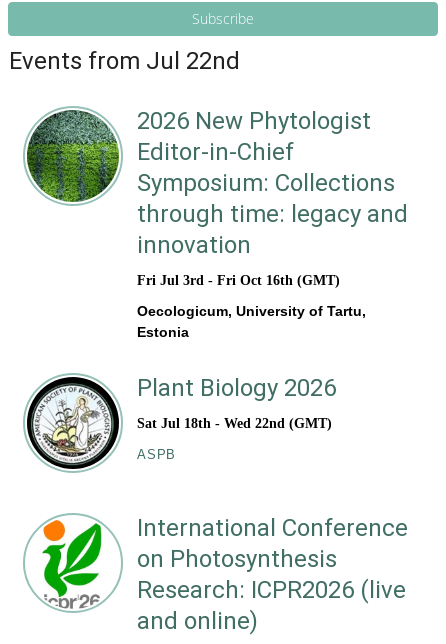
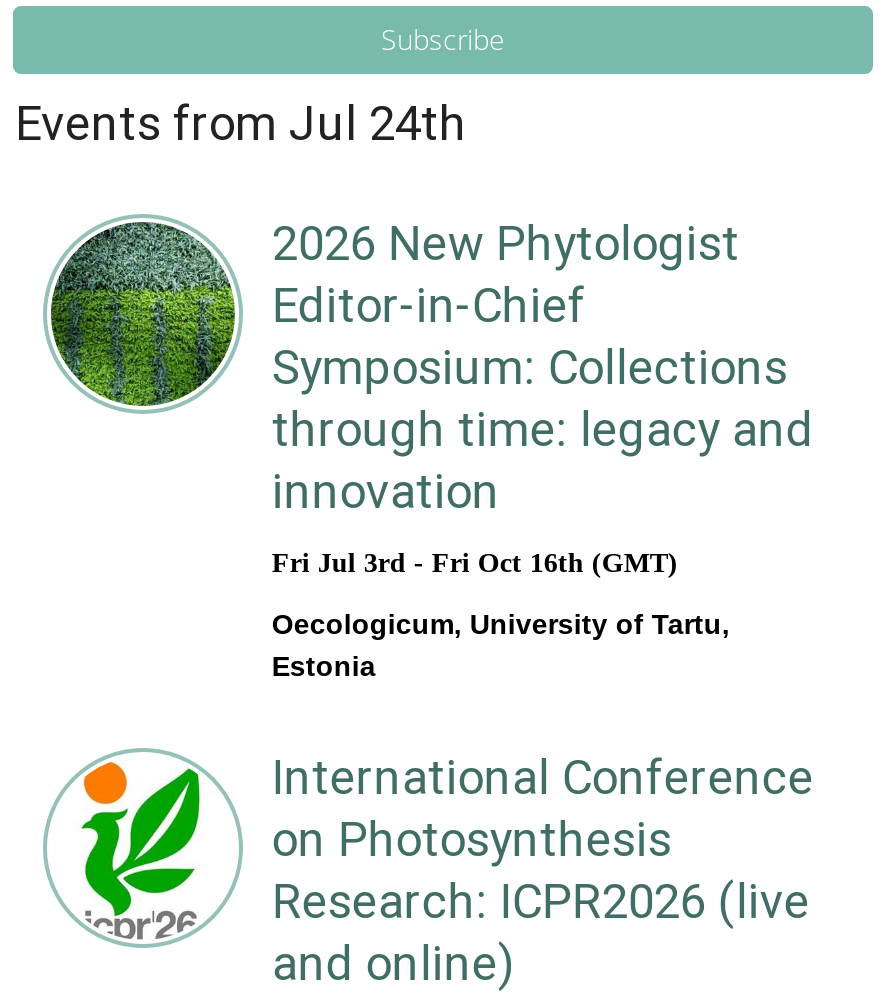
- Events from Jul 22nd
+ Events from Jul 24th

- [image]
- Plant Biology 2026
- Sat Jul 18th - Wed 22nd (GMT)
- ASPB
